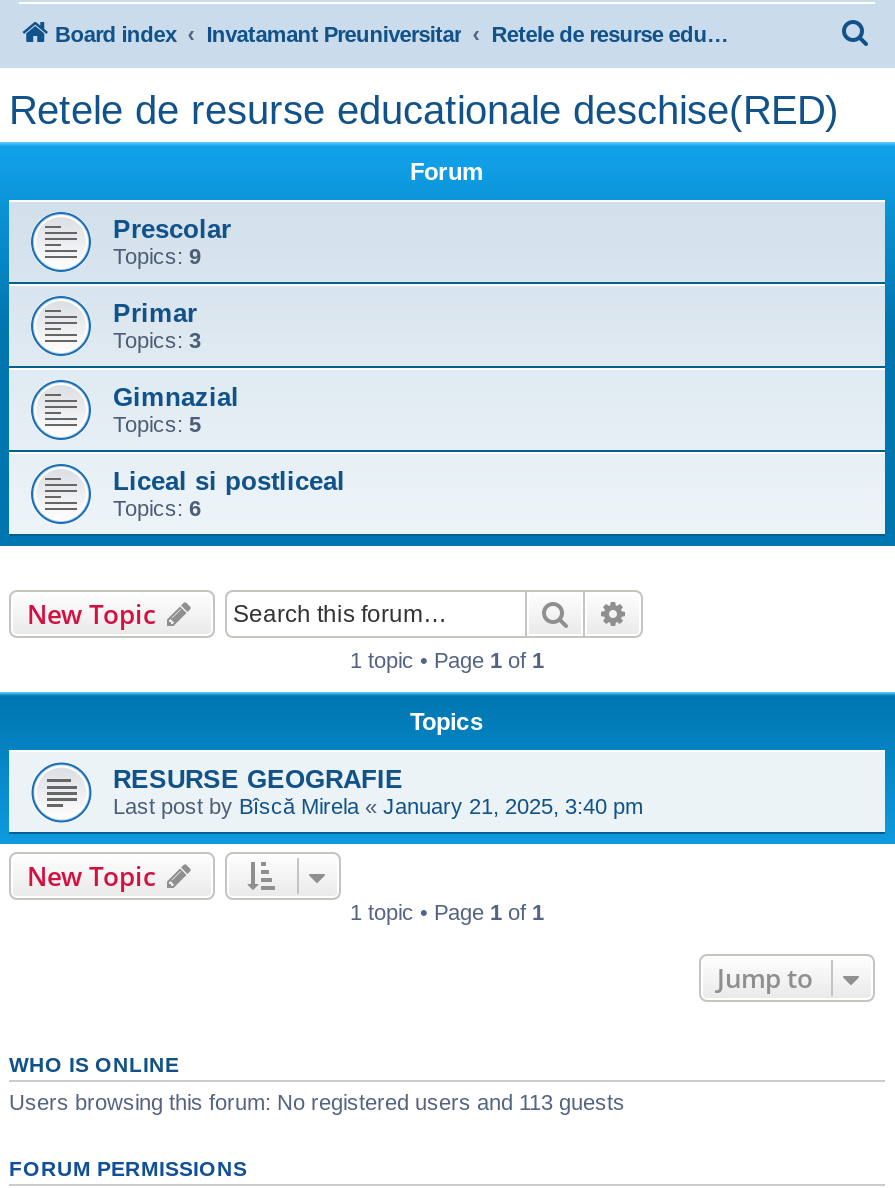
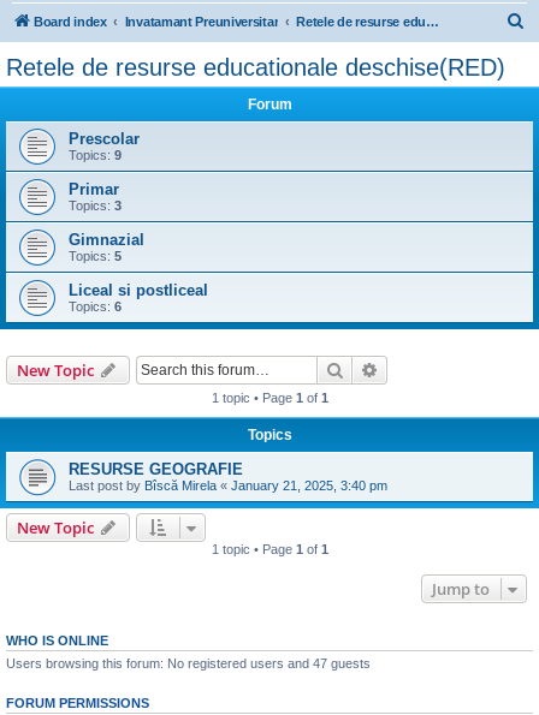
- Users browsing this forum: No registered users and 113 guests
+ Users browsing this forum: No registered users and 47 guests
